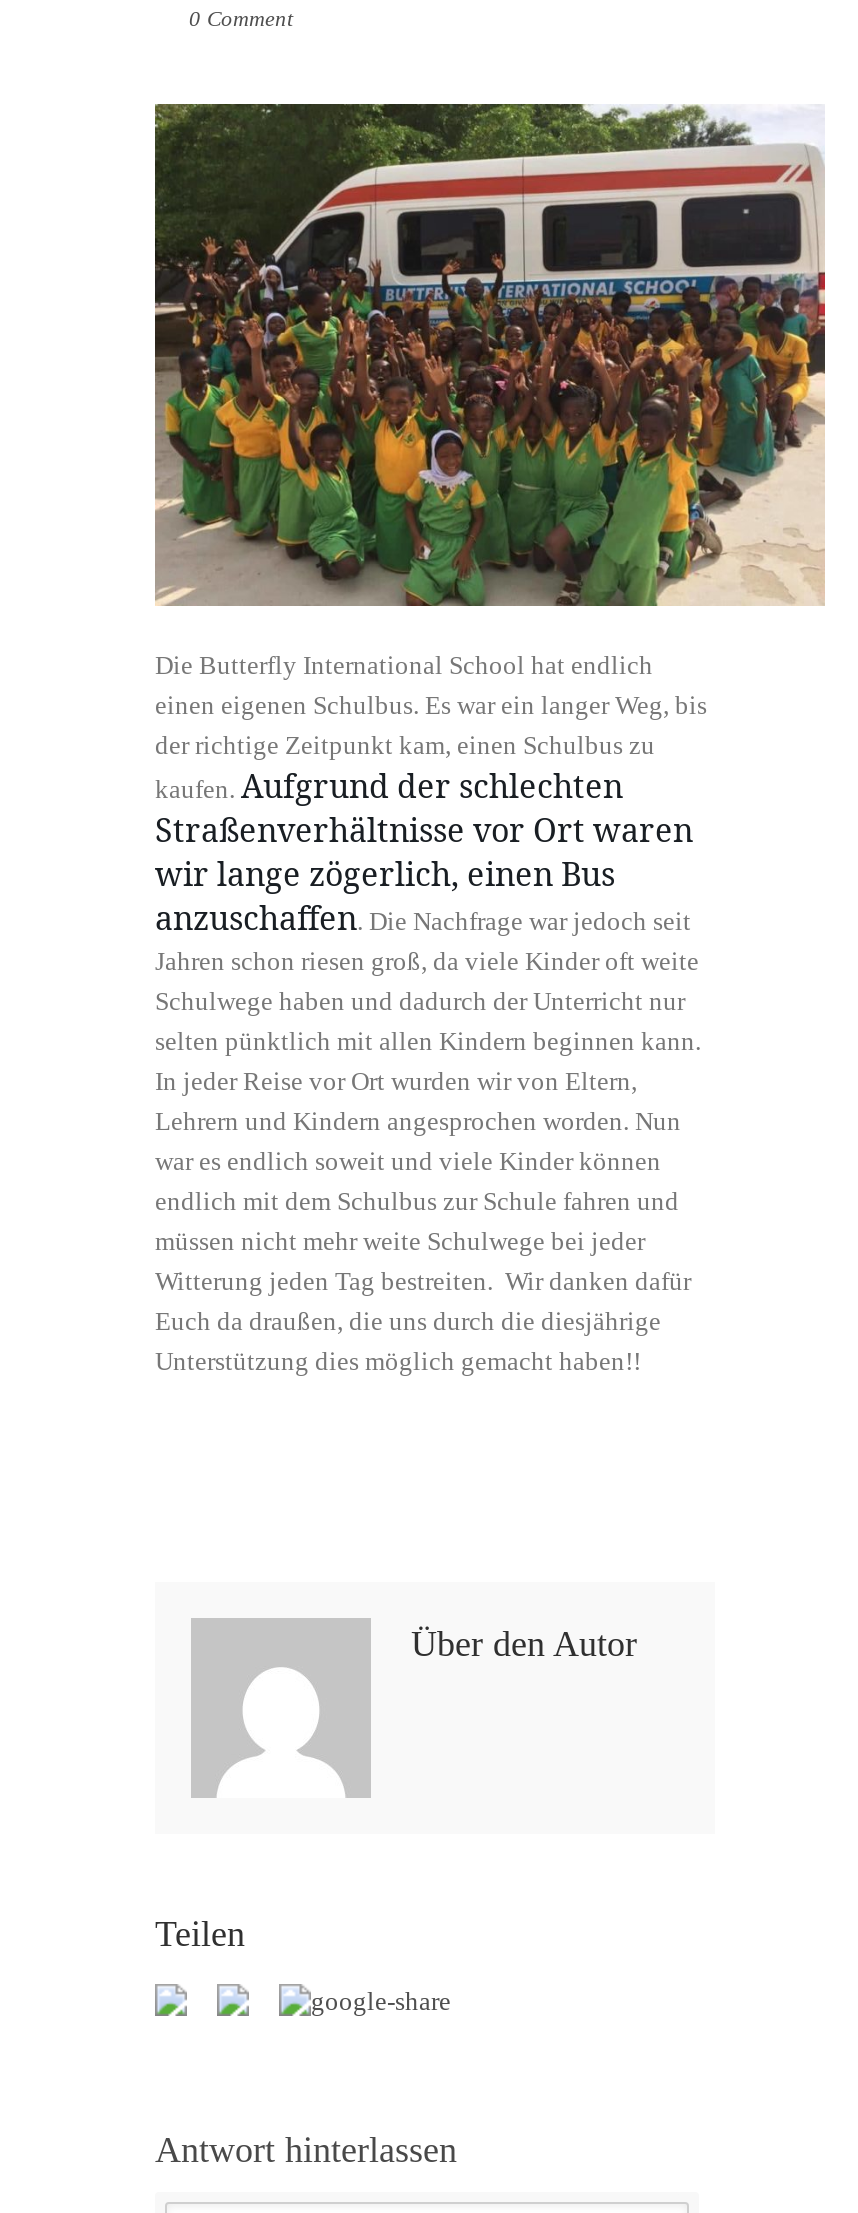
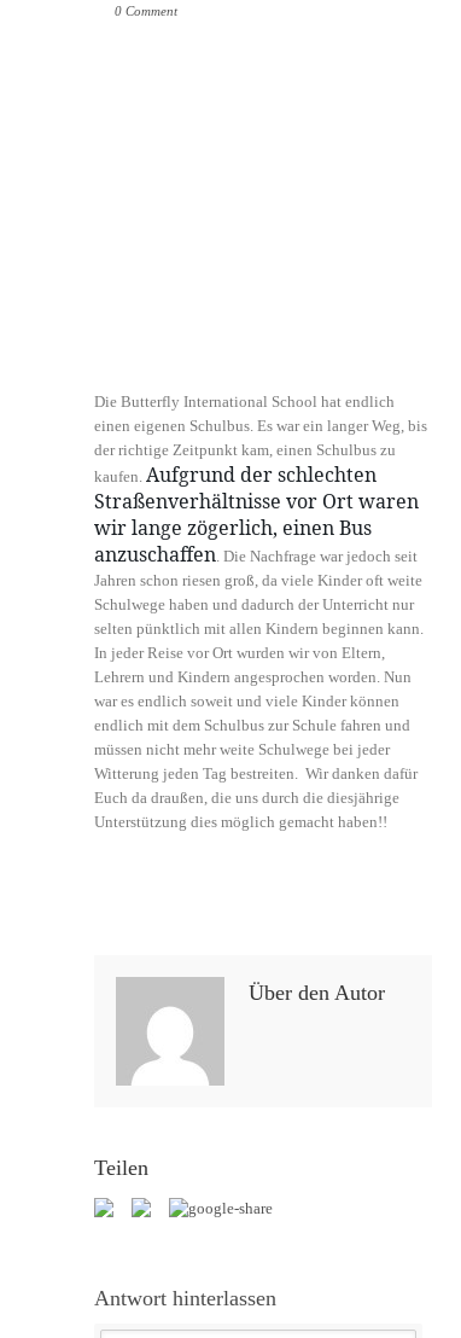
- [image]
